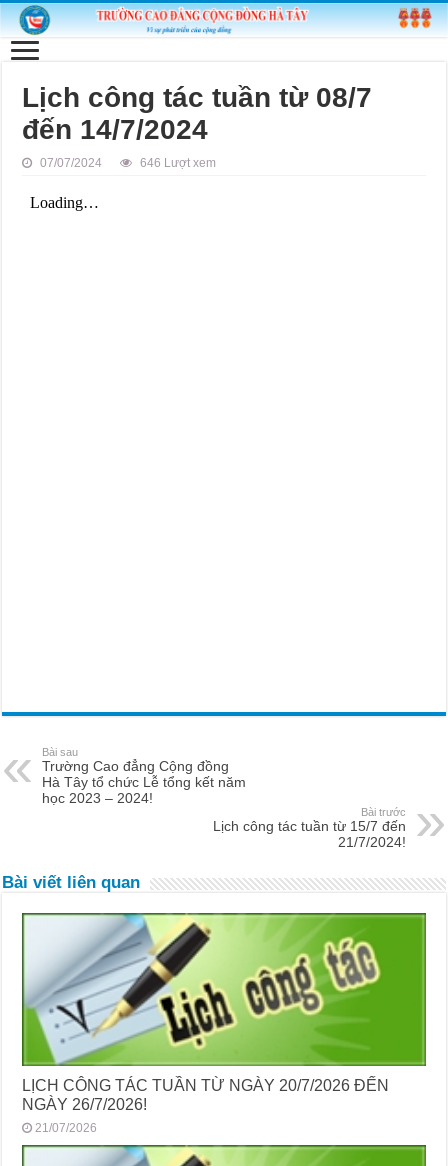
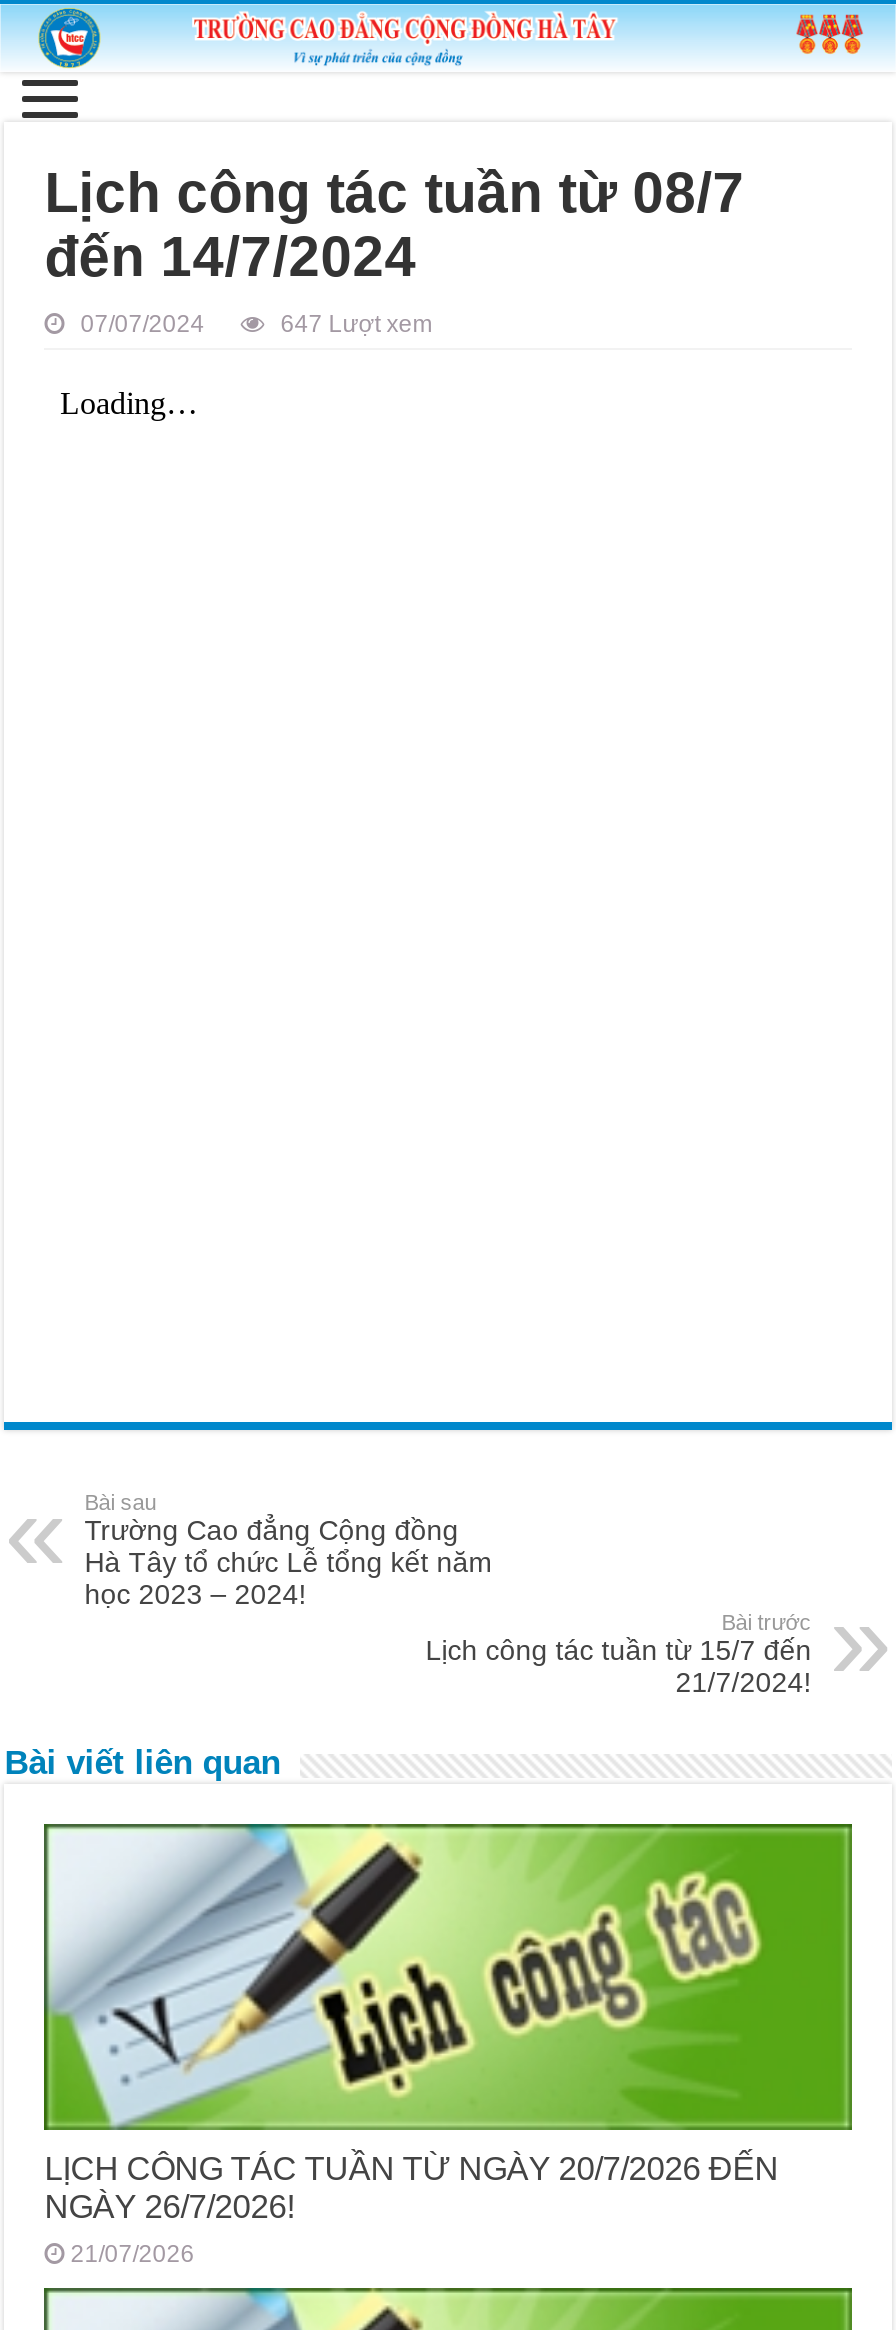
- 646 Lượt xem
+ 647 Lượt xem
